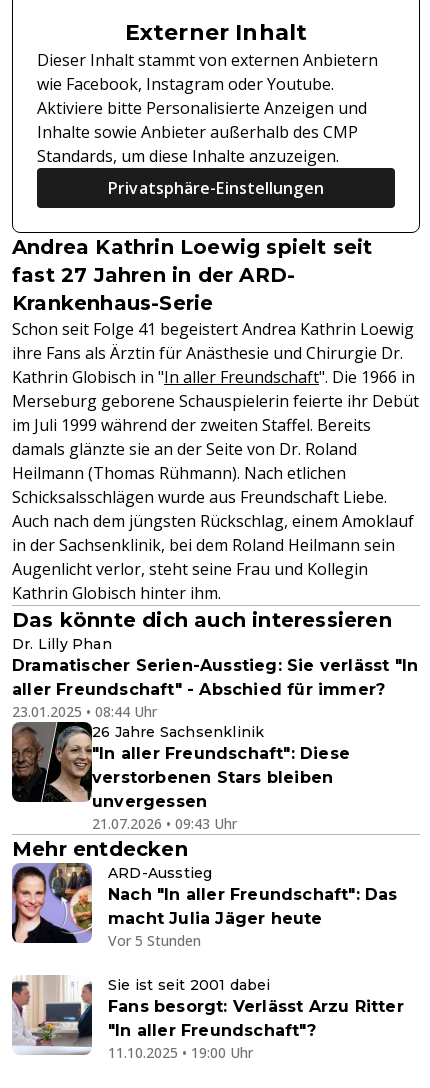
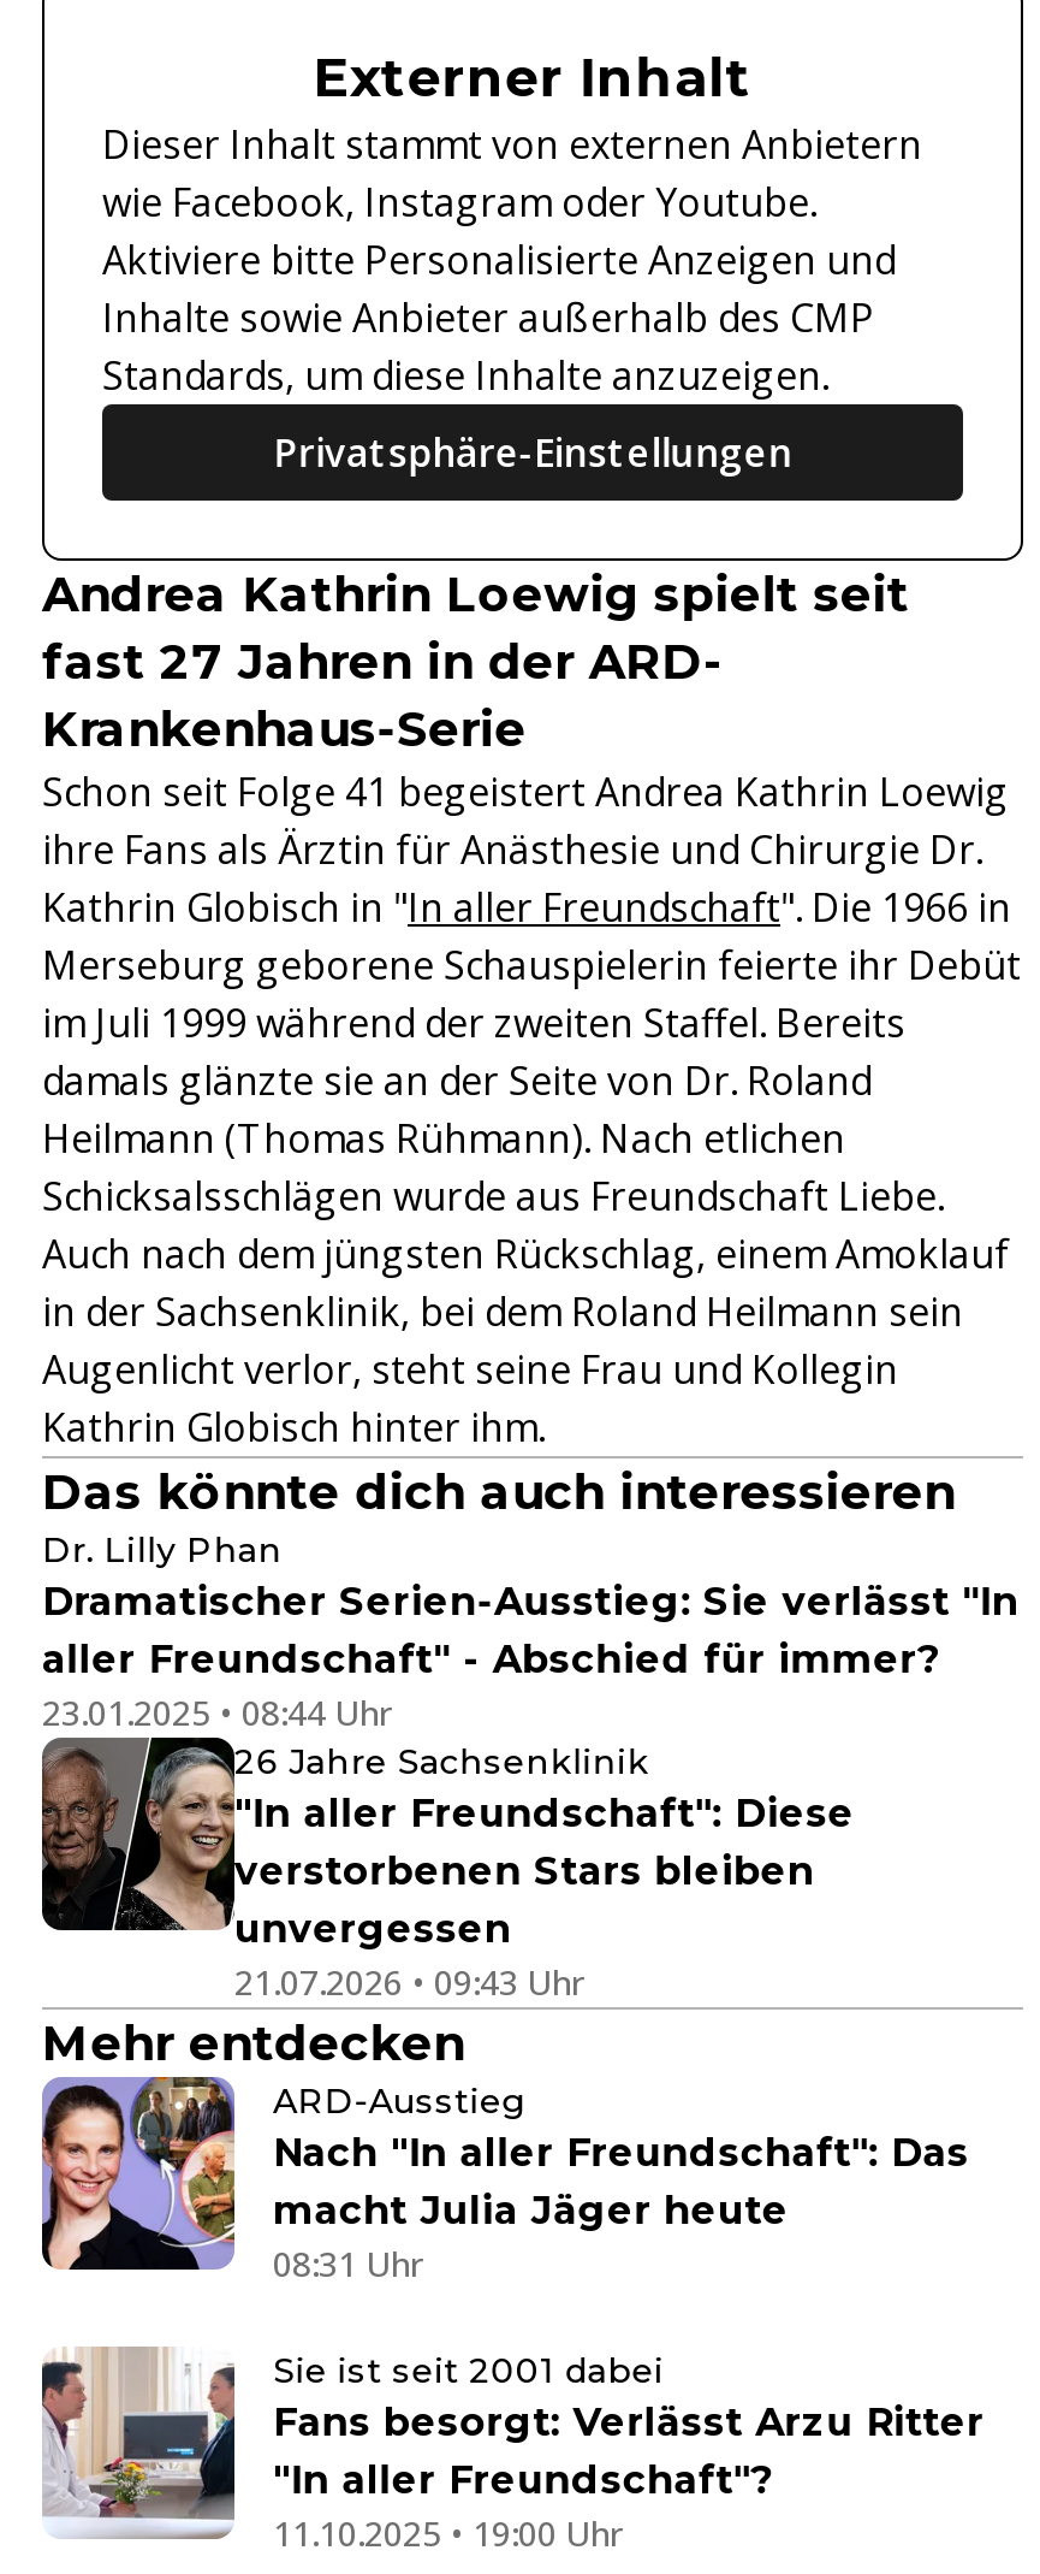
- Vor 5 Stunden
+ 08:31 Uhr
